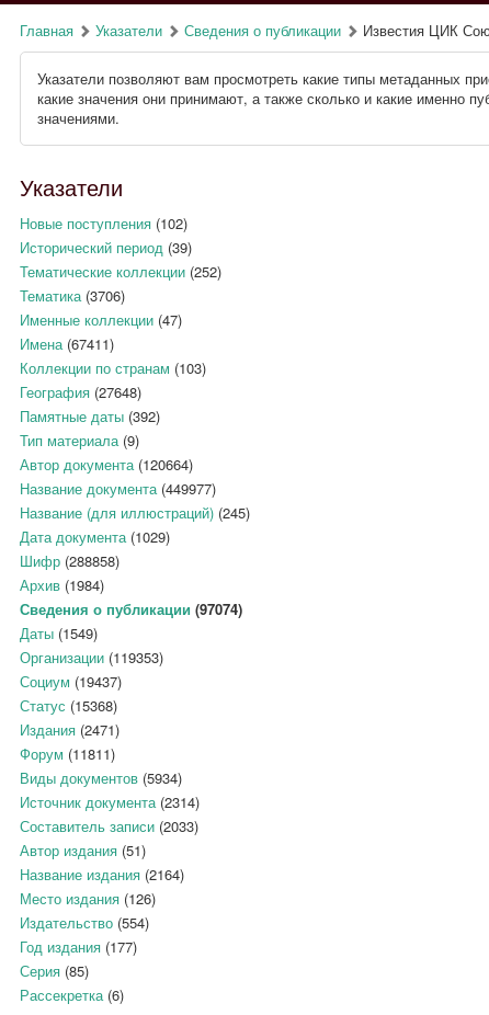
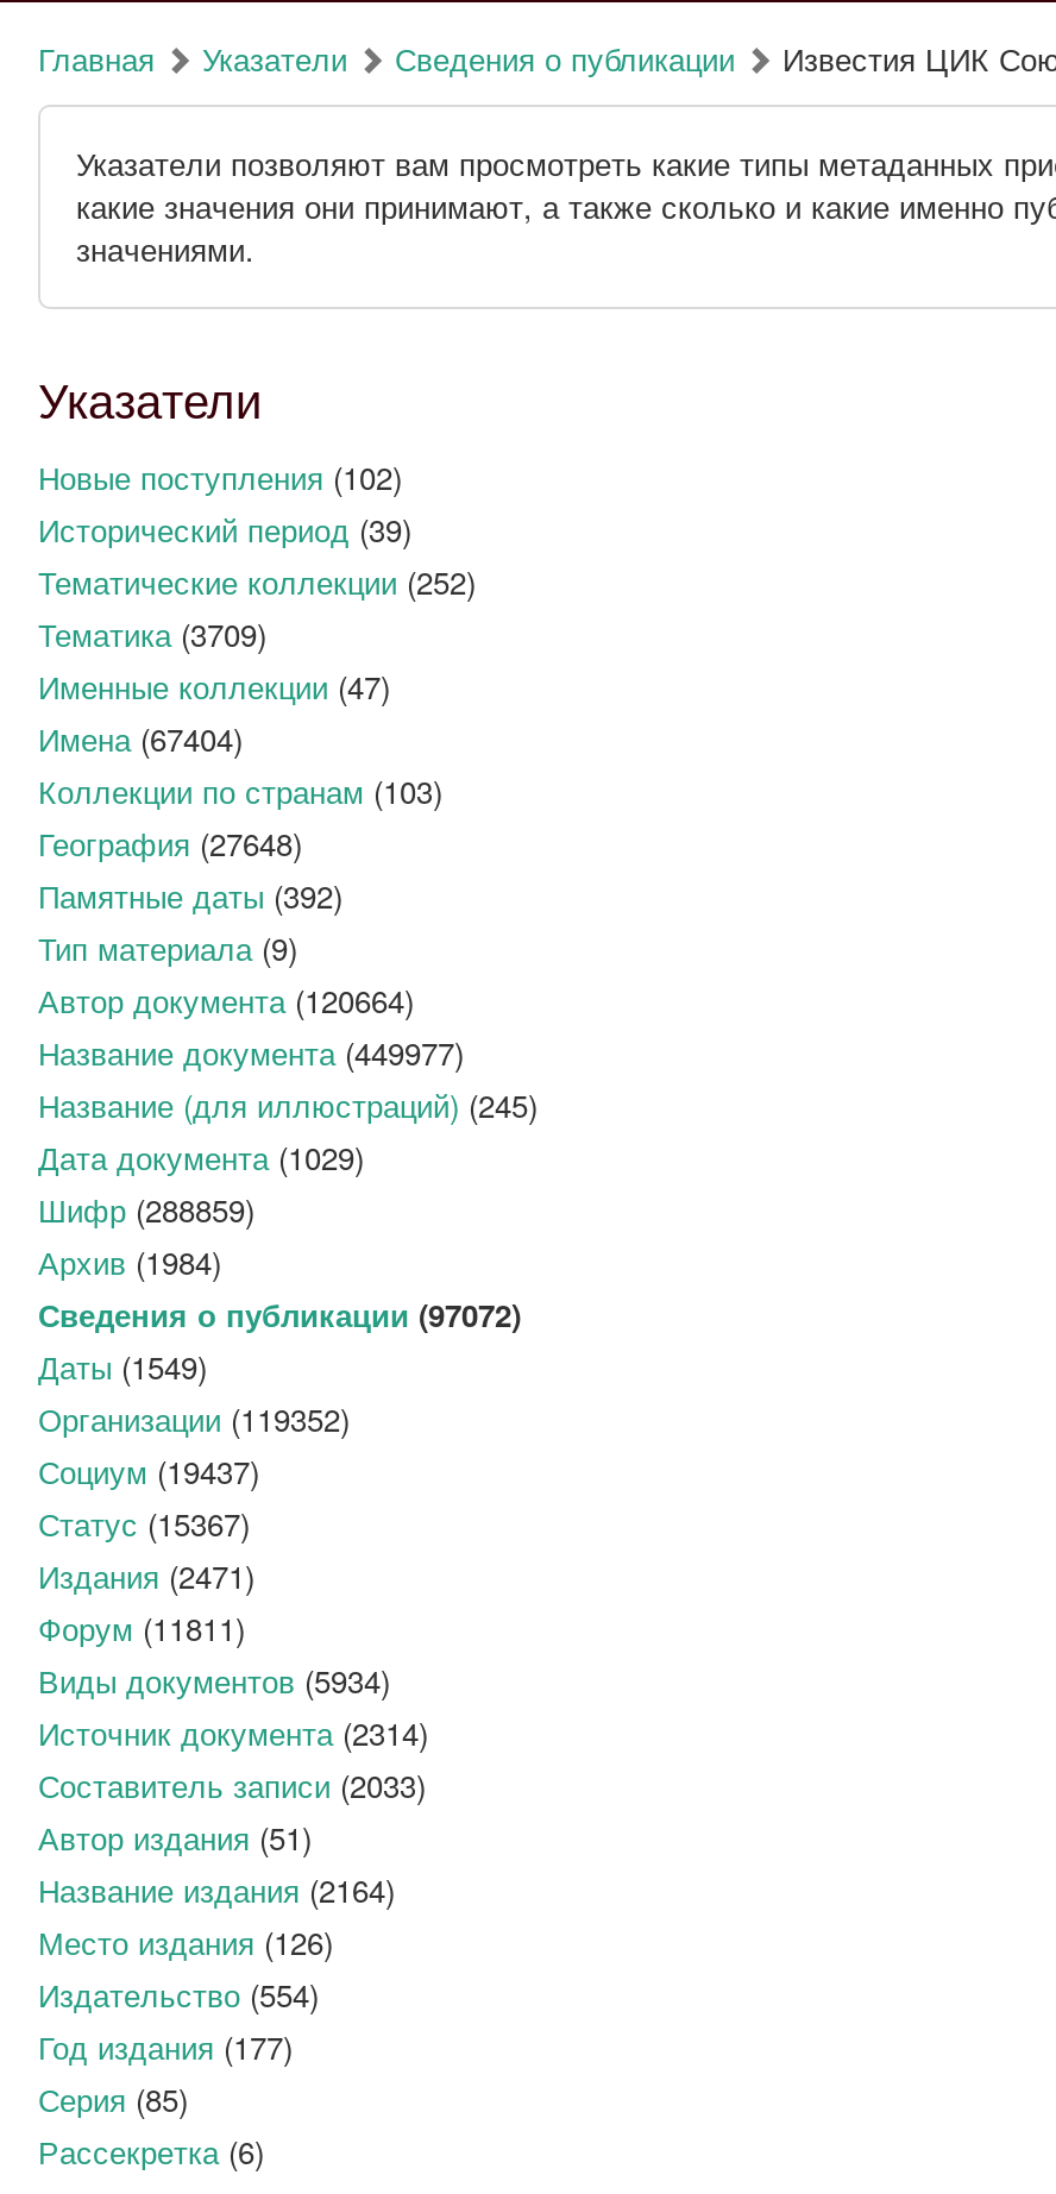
- Тематика (3706)
+ Тематика (3709)

- Имена (67411)
+ Имена (67404)

- Шифр (288858)
+ Шифр (288859)

- Сведения о публикации (97074)
+ Сведения о публикации (97072)

- Организации (119353)
+ Организации (119352)

- Статус (15368)
+ Статус (15367)
